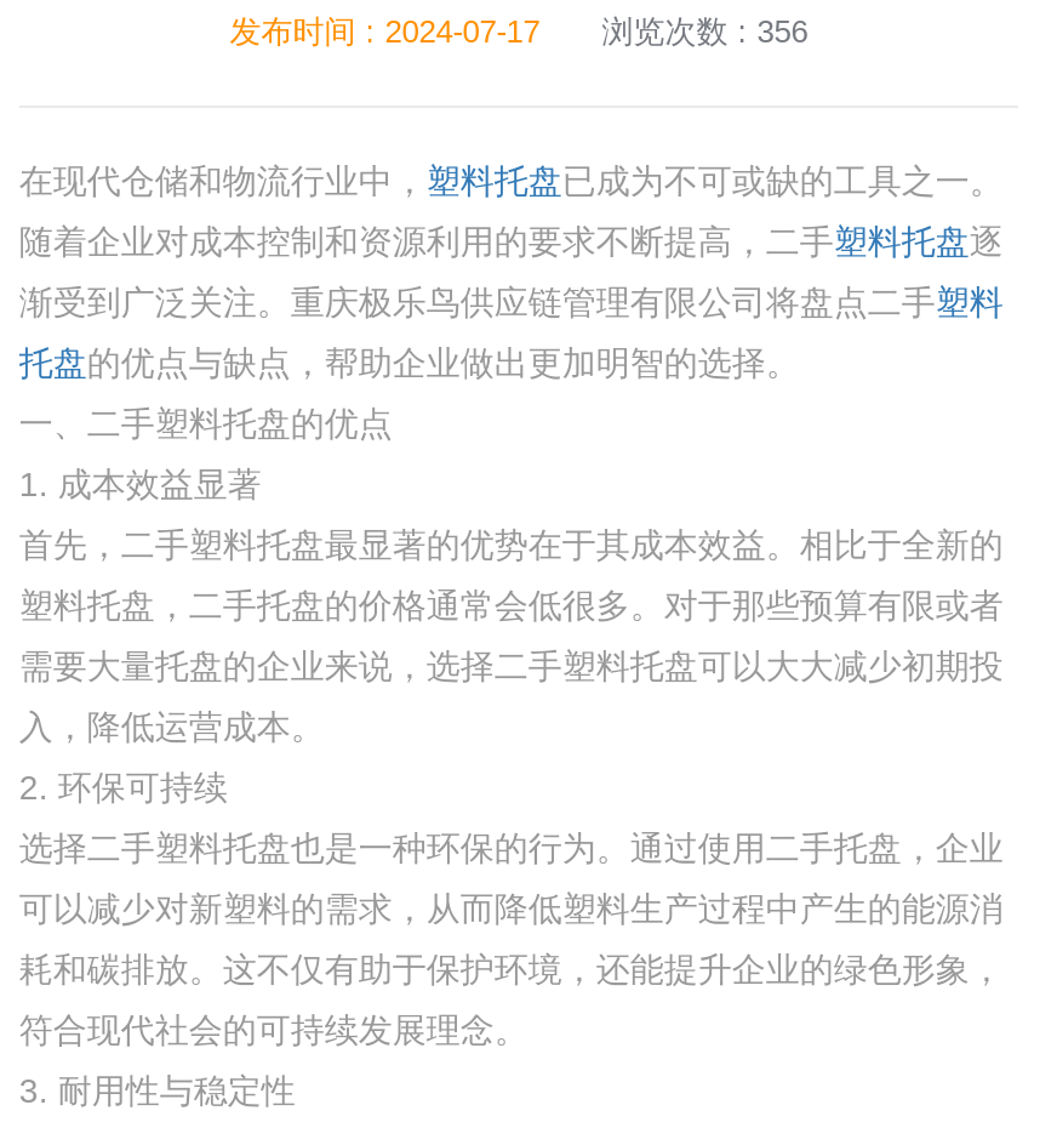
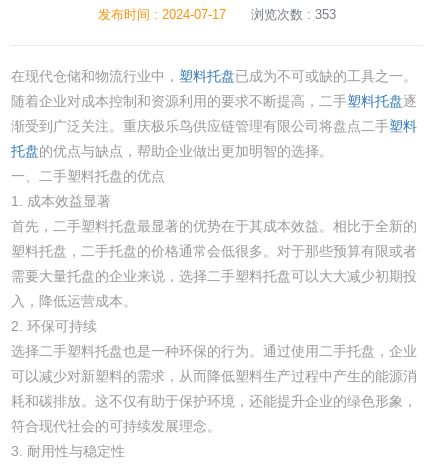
- 发布时间 : 2024-07-17 浏览次数 : 356
+ 发布时间 : 2024-07-17 浏览次数 : 353
